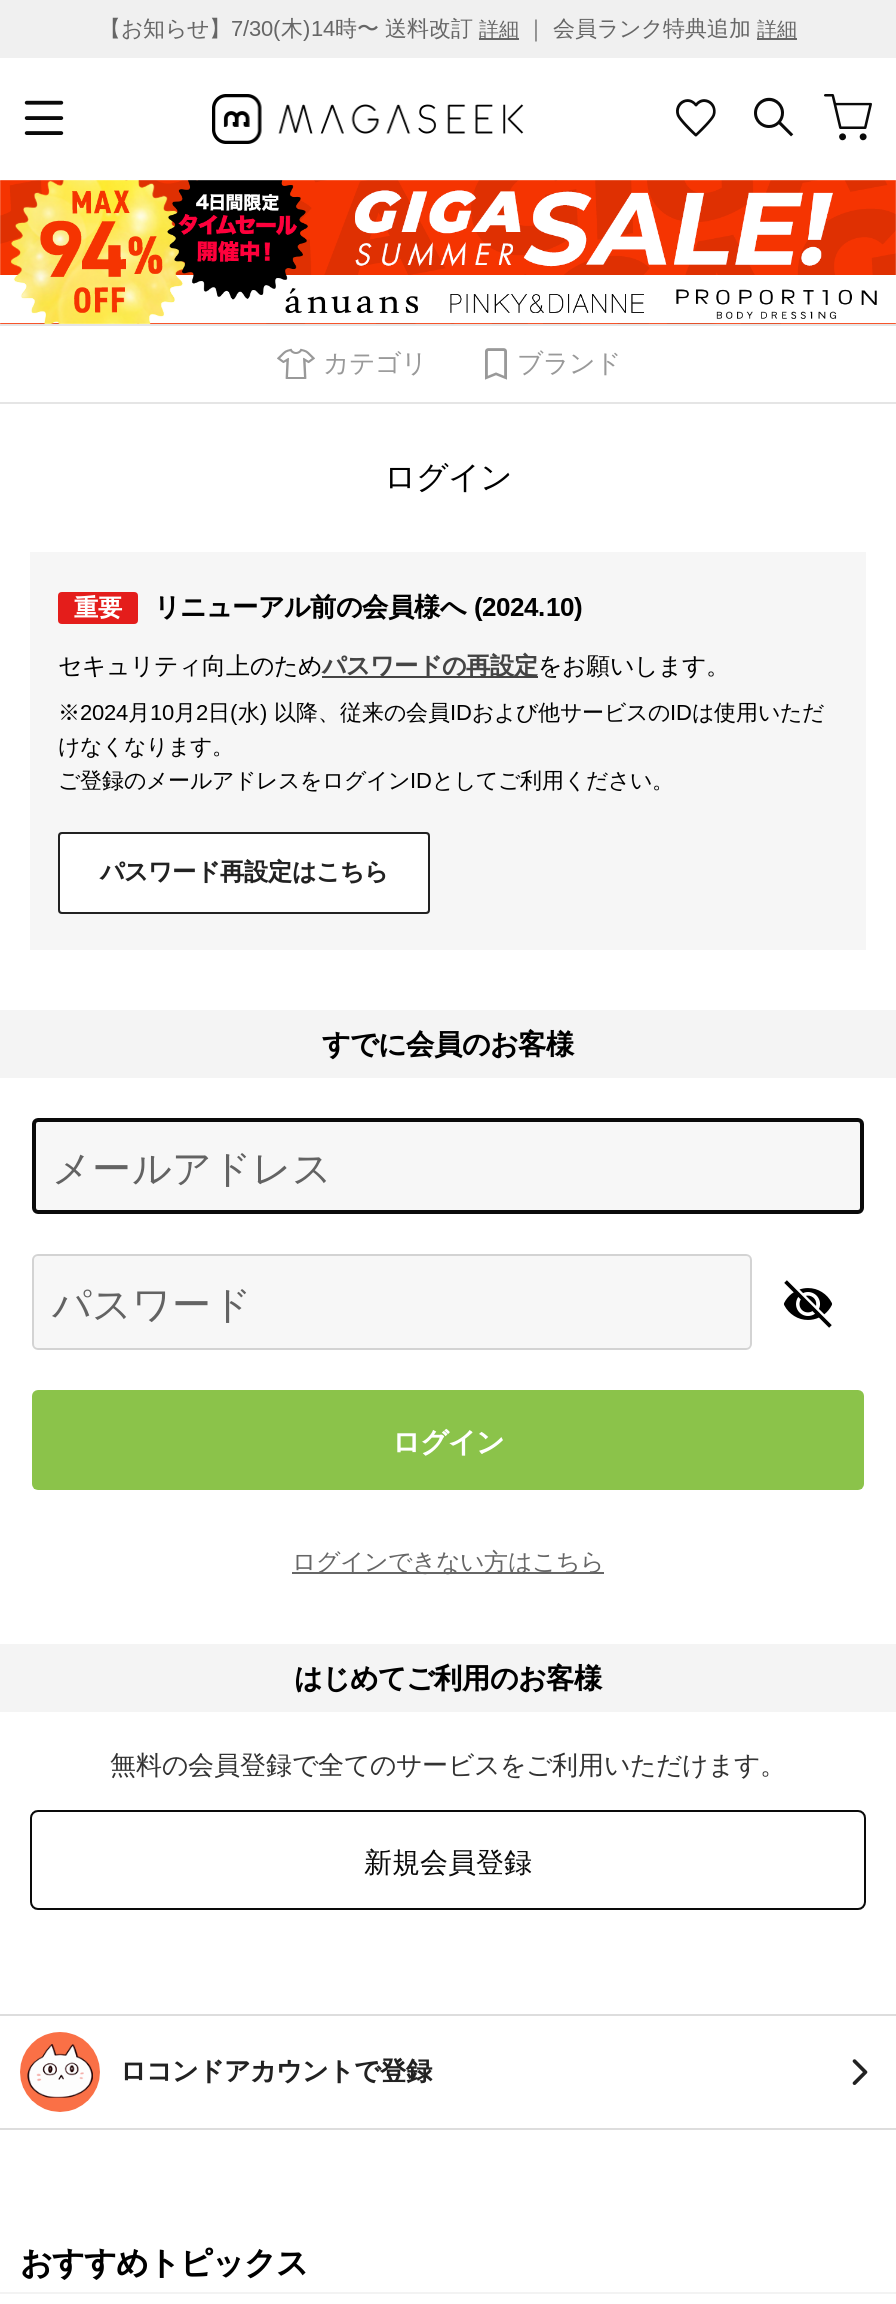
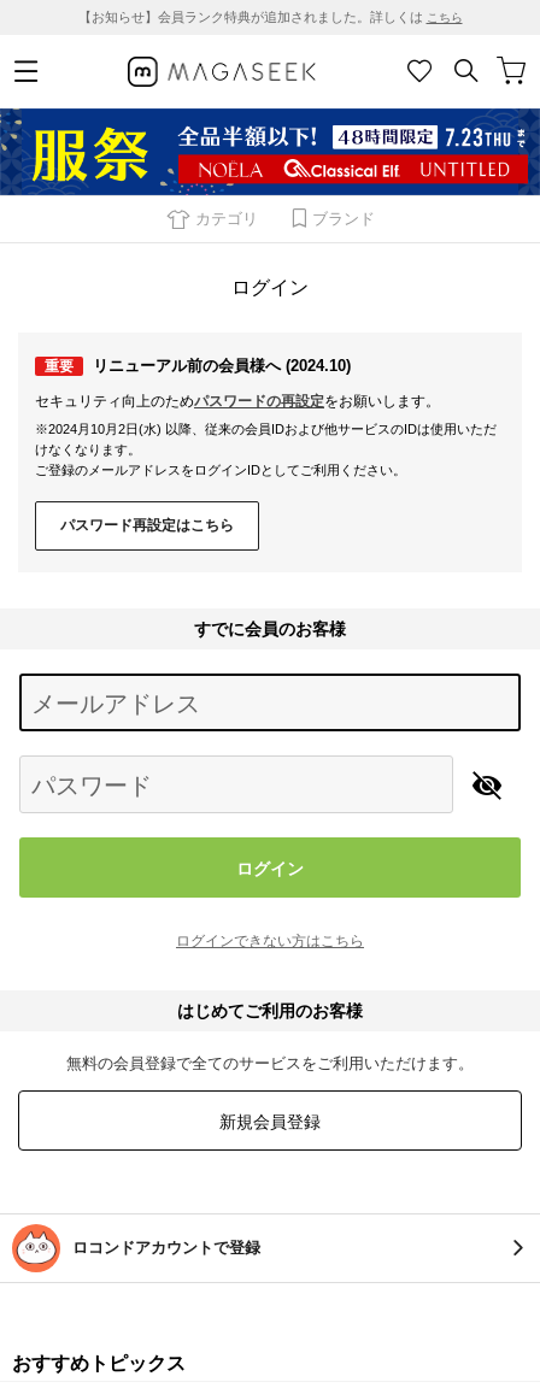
- 【お知らせ】7/30(木)14時〜 送料改訂詳細｜ 会員ランク特典追加詳細
+ 【お知らせ】会員ランク特典が追加されました。詳しくはこちら

- [image]
+ [image]
